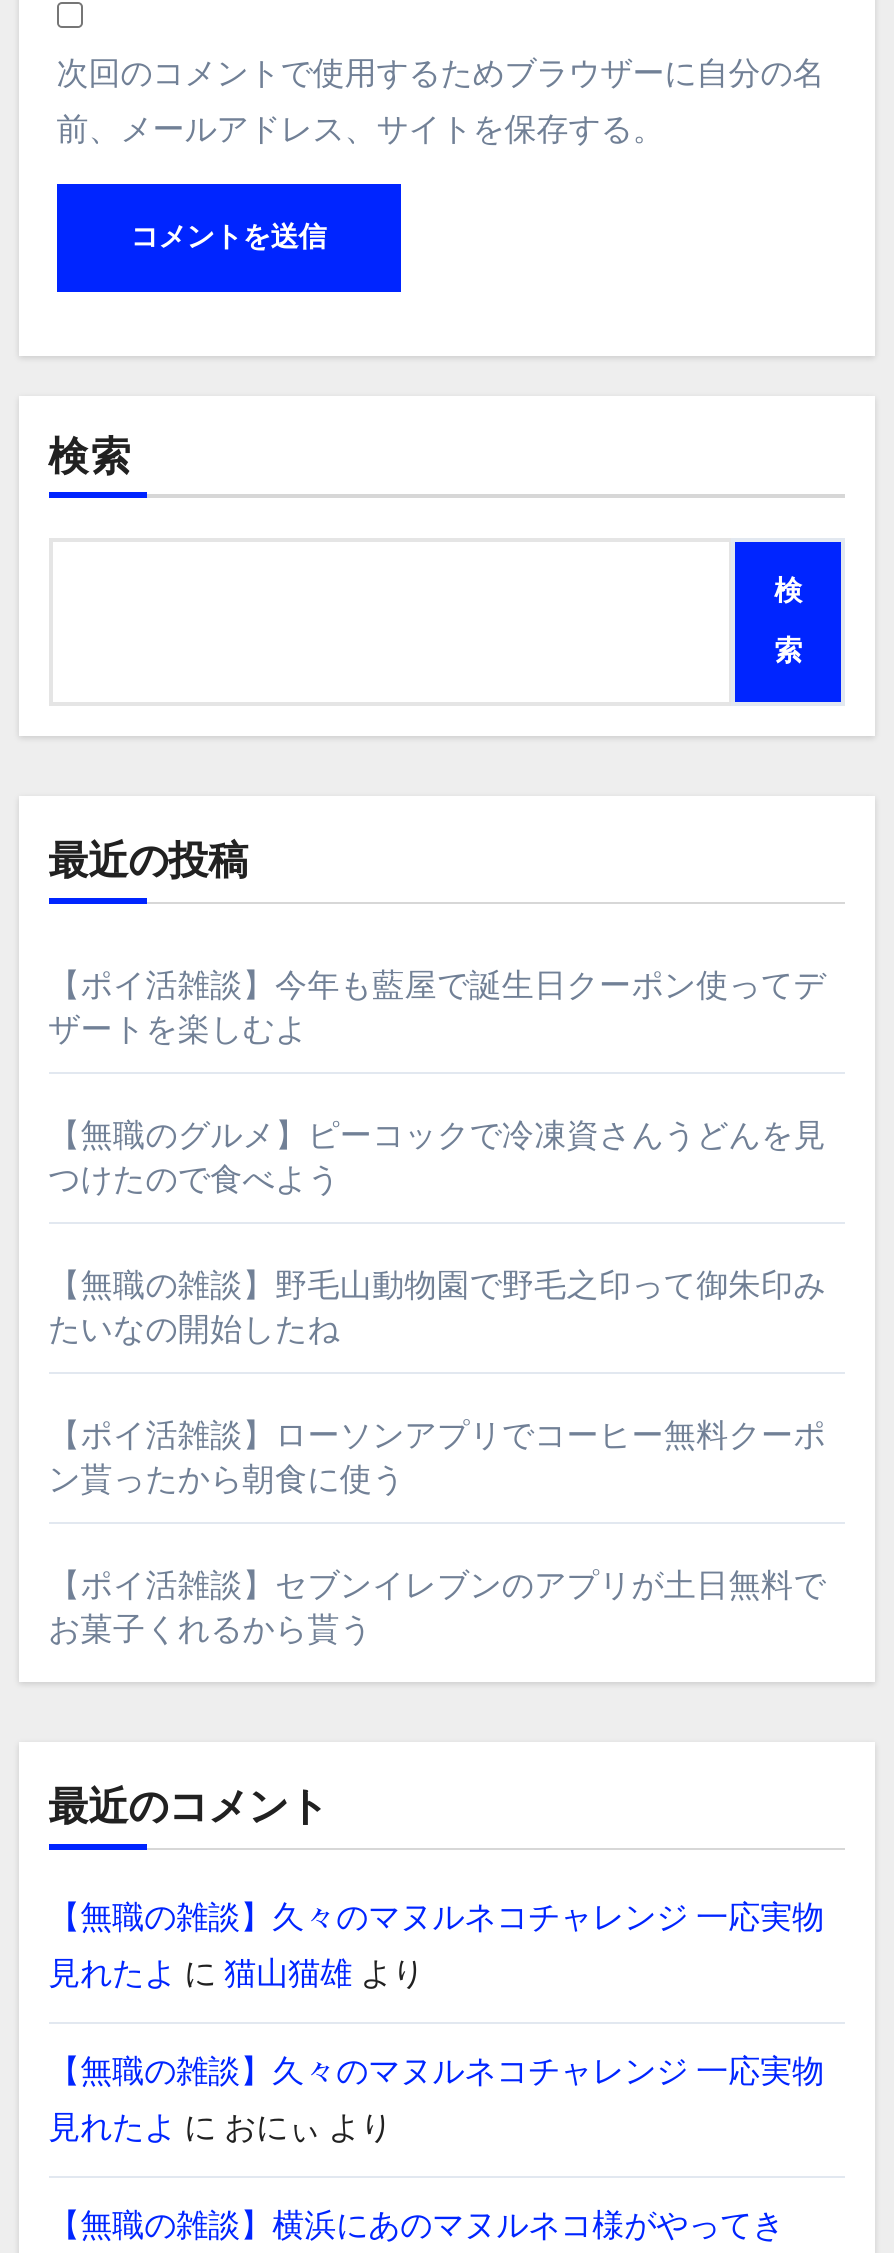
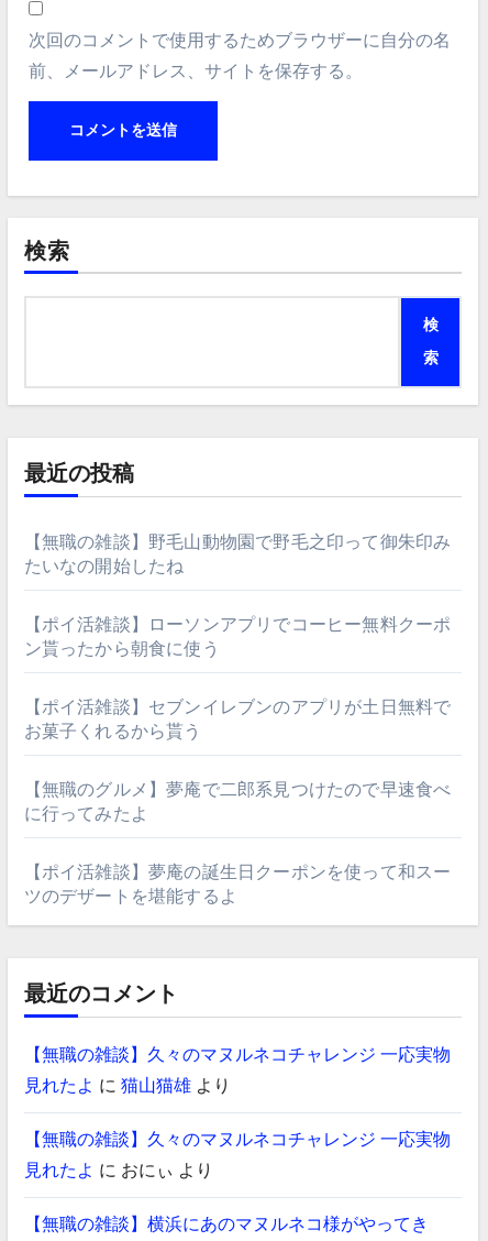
- 【ポイ活雑談】今年も藍屋で誕生日クーポン使ってデ
- ザートを楽しむよ
- 【無職のグルメ】ピーコックで冷凍資さんうどんを見
- つけたので食べよう

moved up: 【無職の雑談】野毛山動物園で野毛之印って御朱印み | たいなの開始したね | 【ポイ活雑談】ローソンアプリでコーヒー無料クーポ | ン貰ったから朝食に使う | 【ポイ活雑談】セブンイレブンのアプリが土日無料で | お菓子くれるから貰う

+ 【無職のグルメ】夢庵で二郎系見つけたので早速食べ
+ に行ってみたよ
+ 【ポイ活雑談】夢庵の誕生日クーポンを使って和スー
+ ツのデザートを堪能するよ
